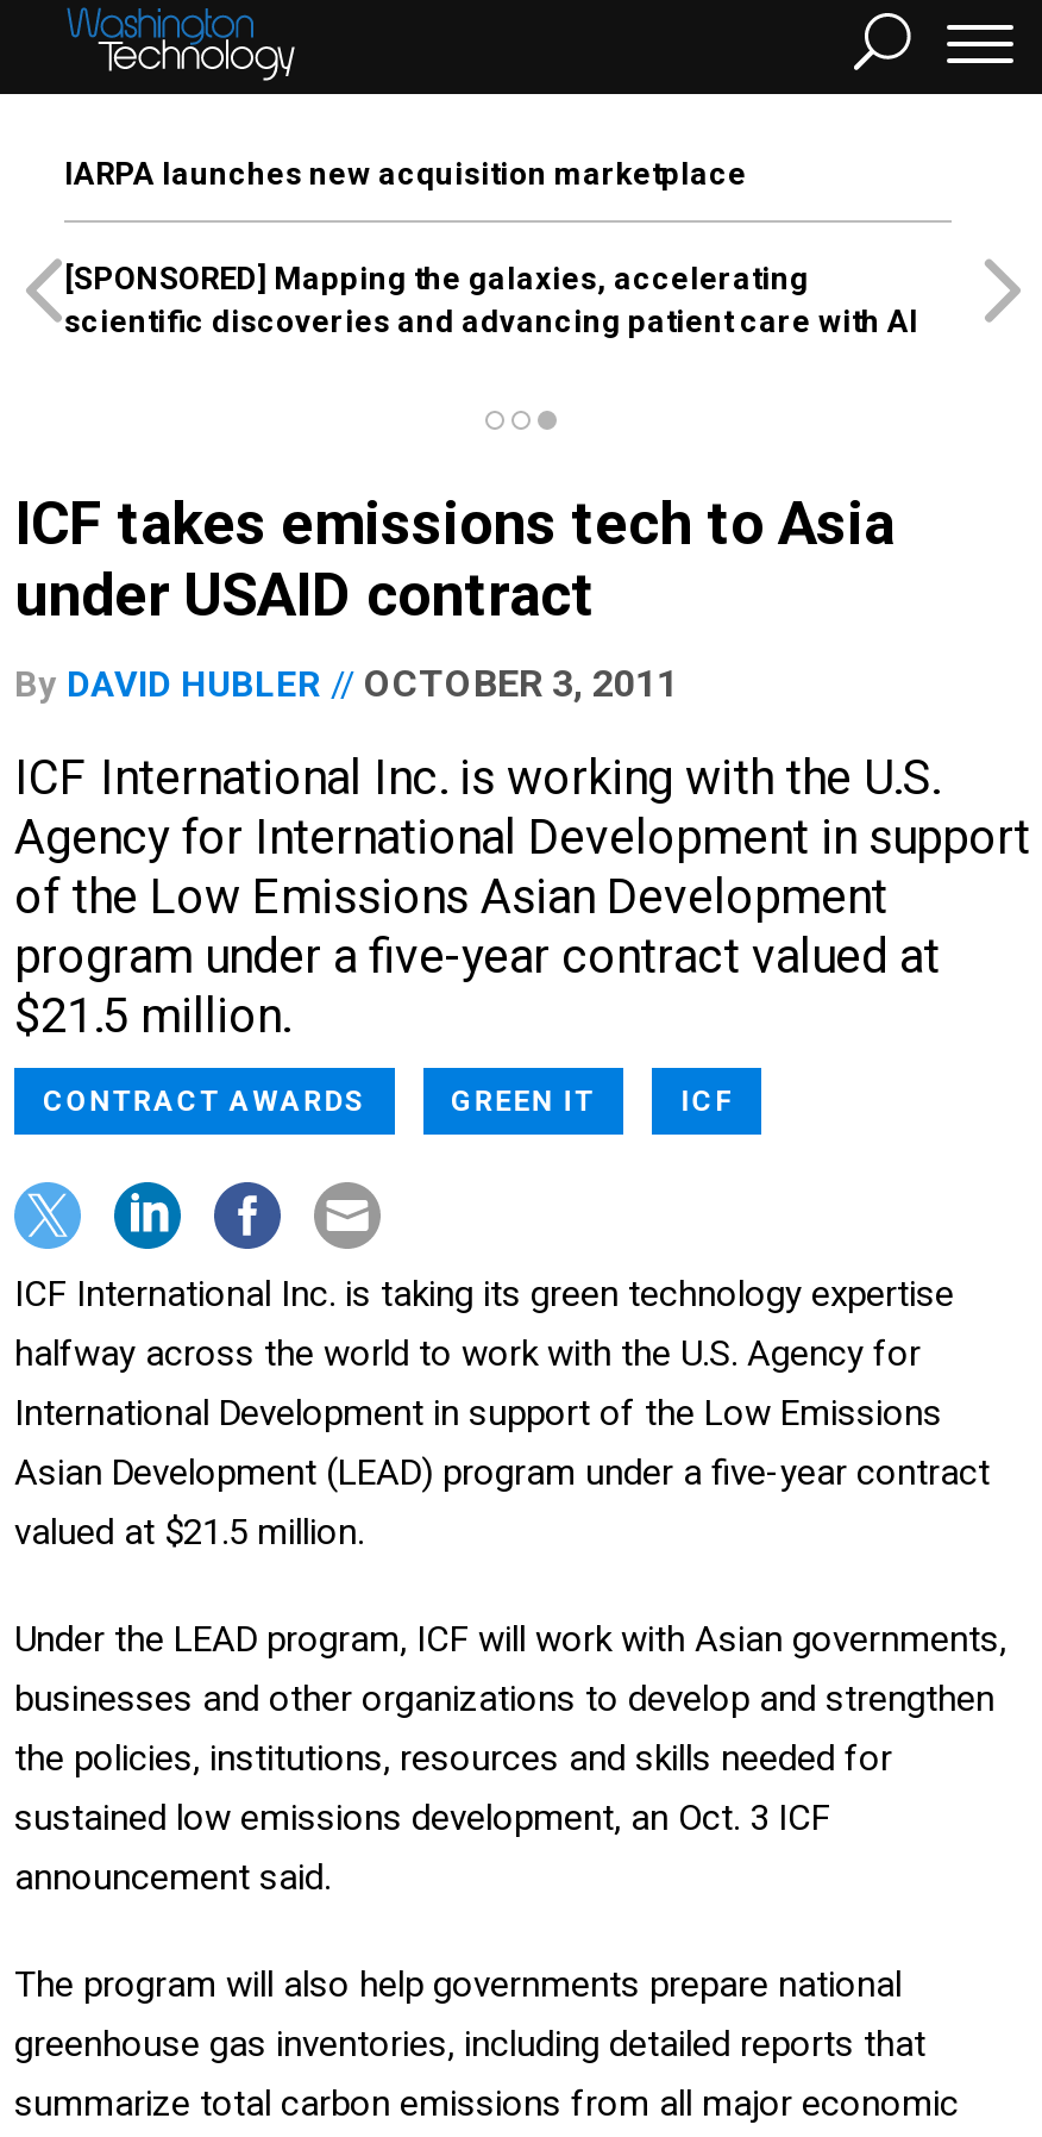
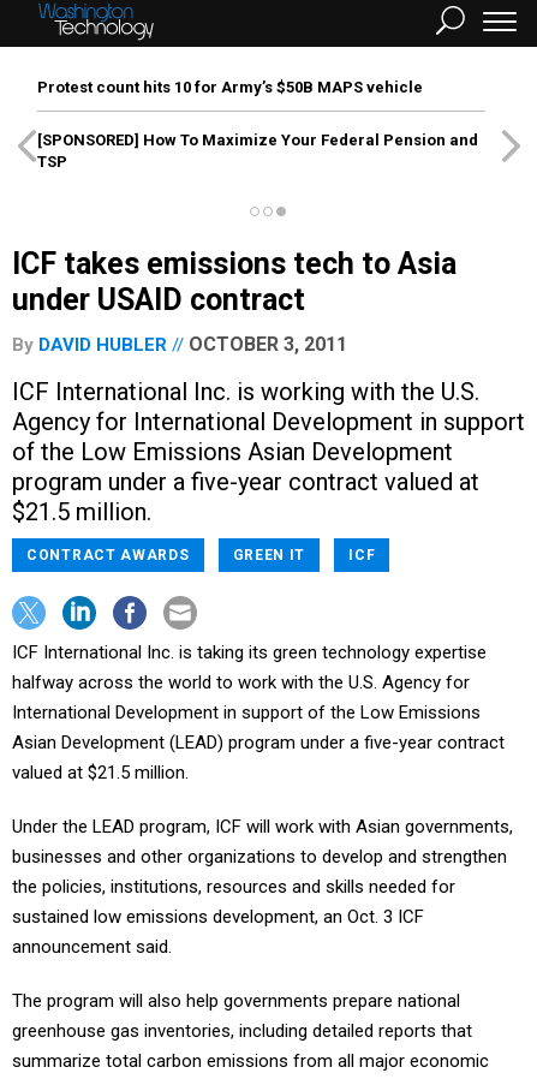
- IARPA launches new acquisition marketplace
+ Protest count hits 10 for Army’s $50B MAPS vehicle

- [SPONSORED] Mapping the galaxies, accelerating
- scientific discoveries and advancing patient care with AI
+ [SPONSORED] How To Maximize Your Federal Pension and
+ TSP
